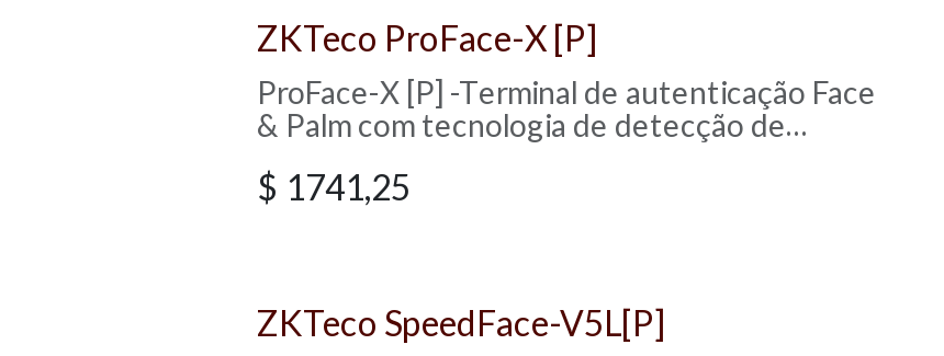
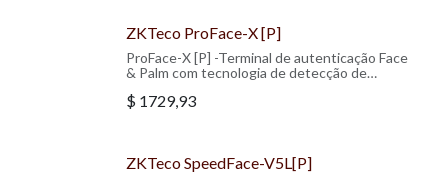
- $1741,25
+ $1729,93
